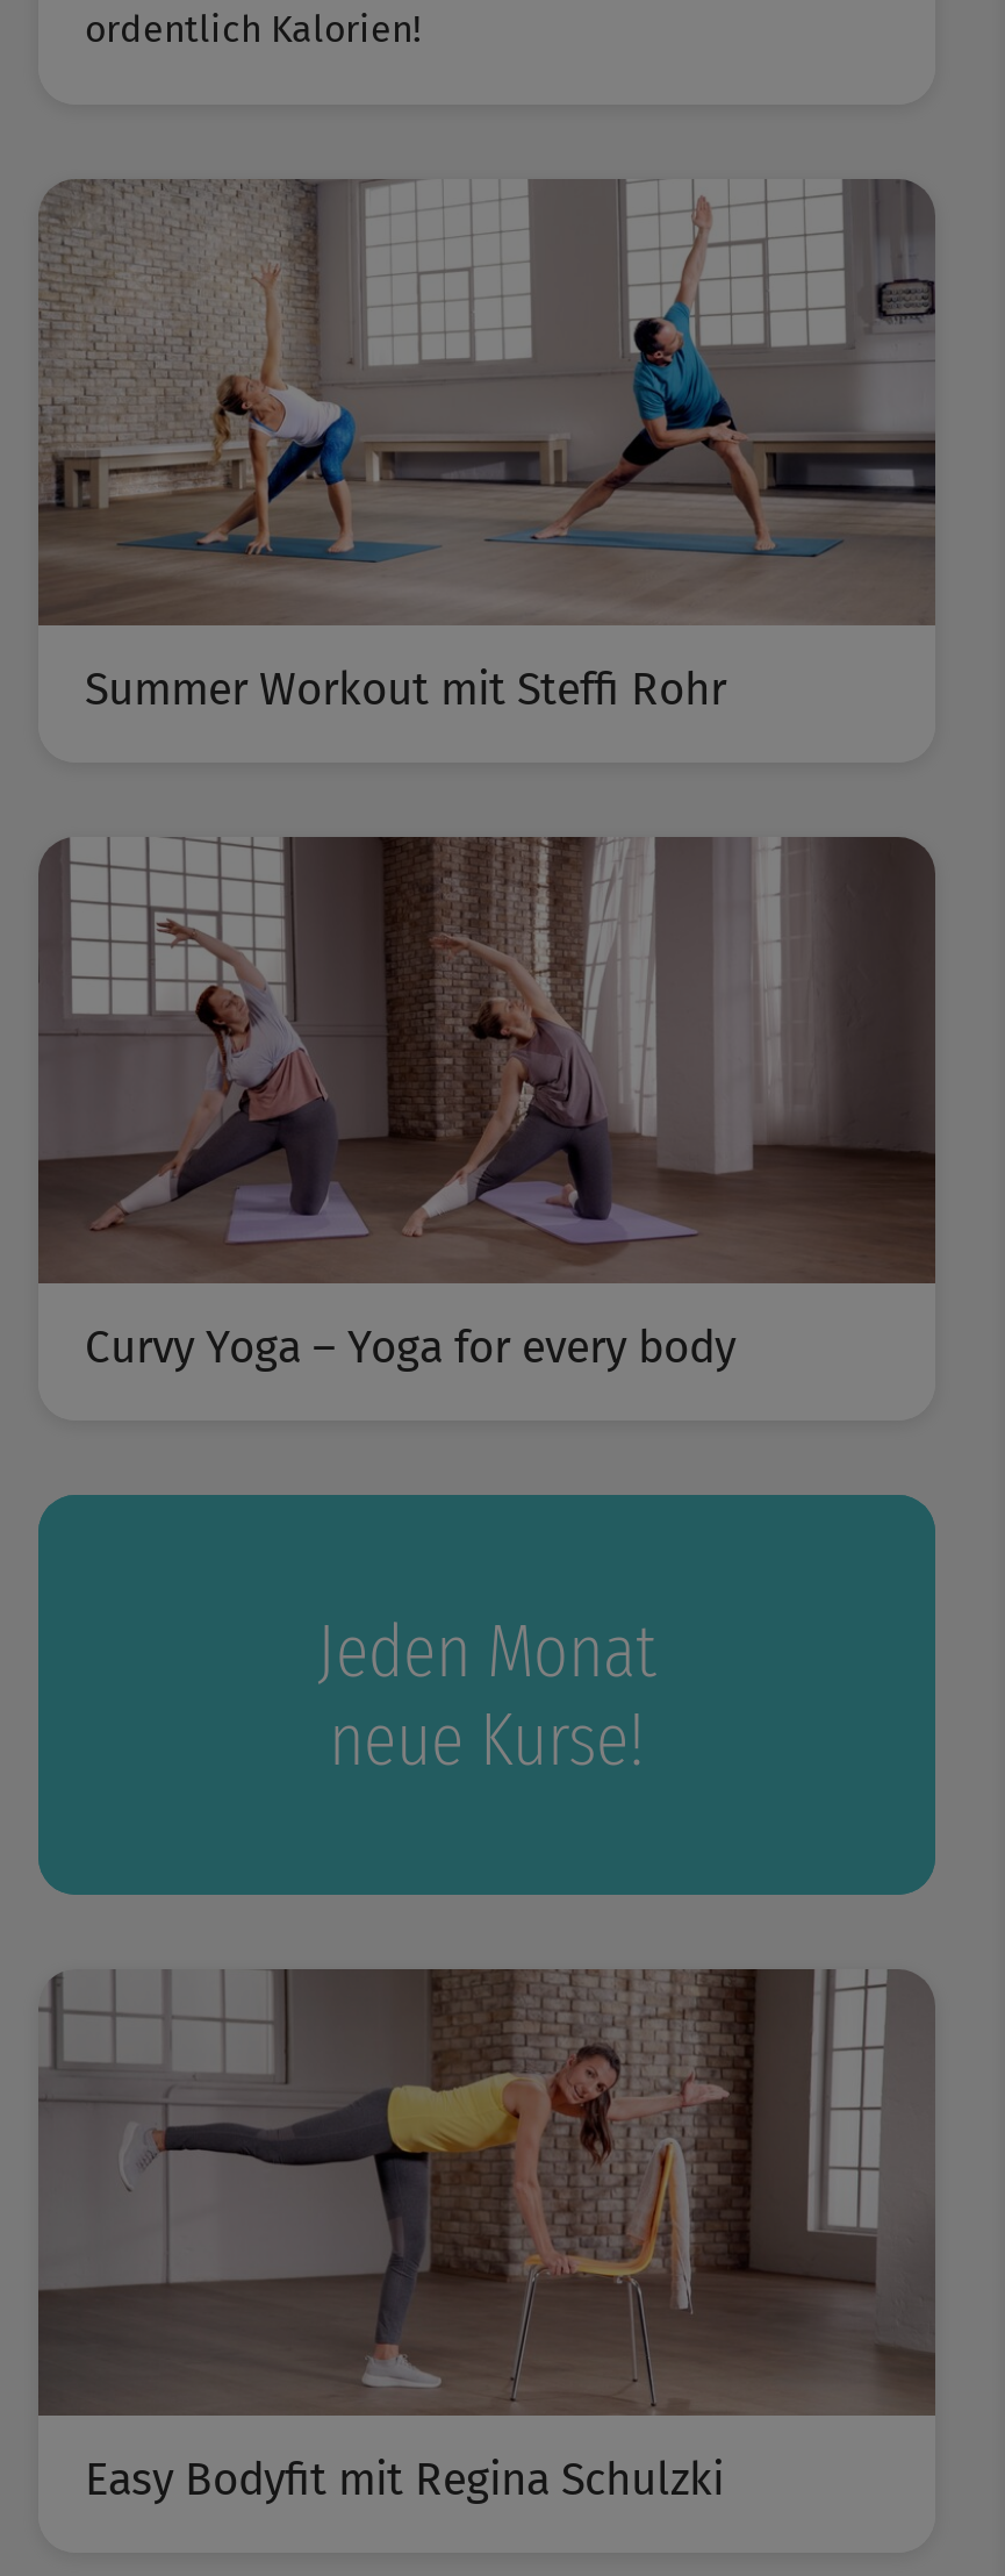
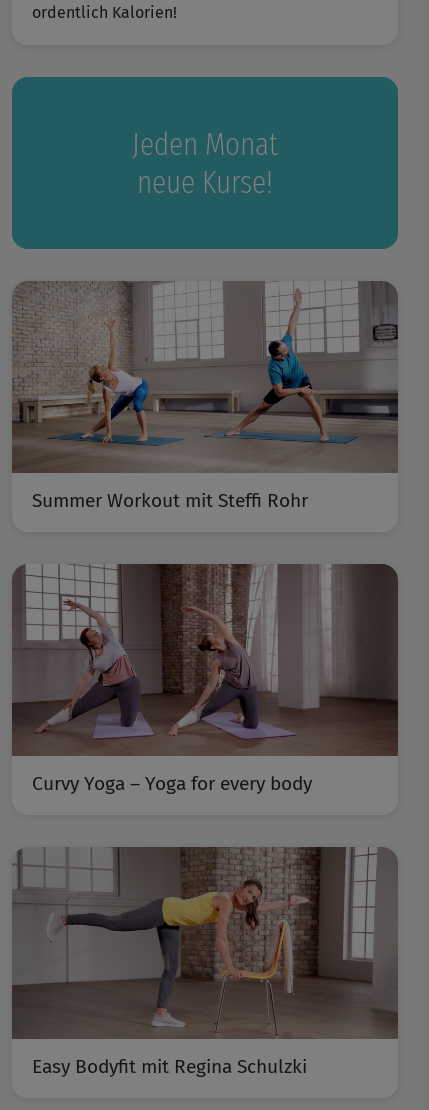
moved down: [image] | Summer Workout mit Steffi Rohr

moved down: [image] | Curvy Yoga – Yoga for every body

moved up: Jeden Monat | neue Kurse!
